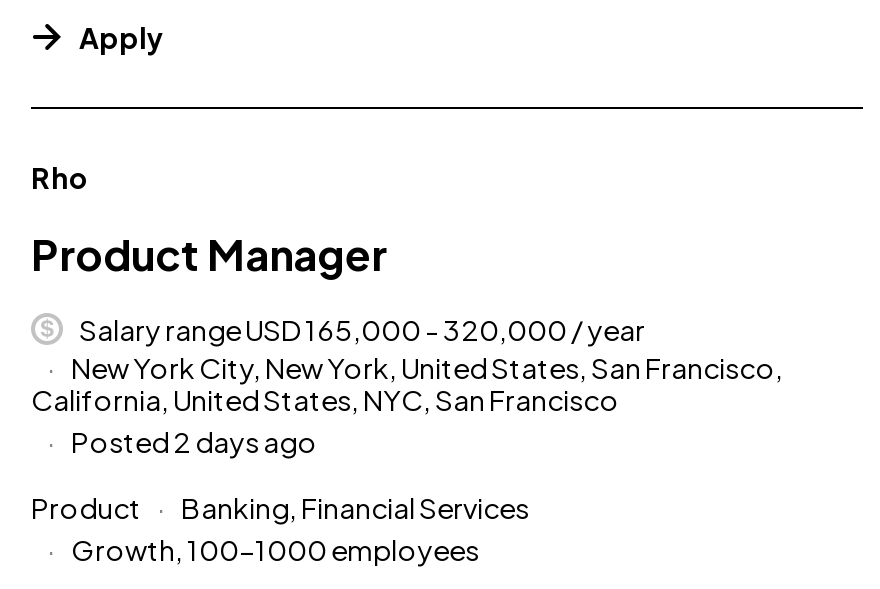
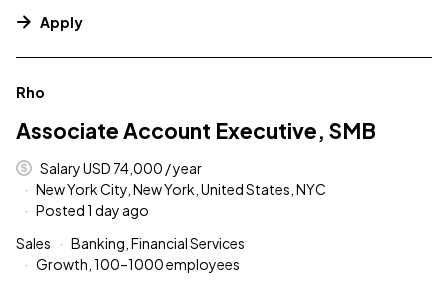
- Product Manager
+ Associate Account Executive, SMB

- Salary range USD 165,000 - 320,000 / year
- New York City, New York, United States, San Francisco,
- California, United States, NYC, San Francisco
- Posted 2 days ago
+ Salary USD 74,000 / year
+ New York City, New York, United States, NYC
+ Posted 1 day ago

- Product
+ Sales
